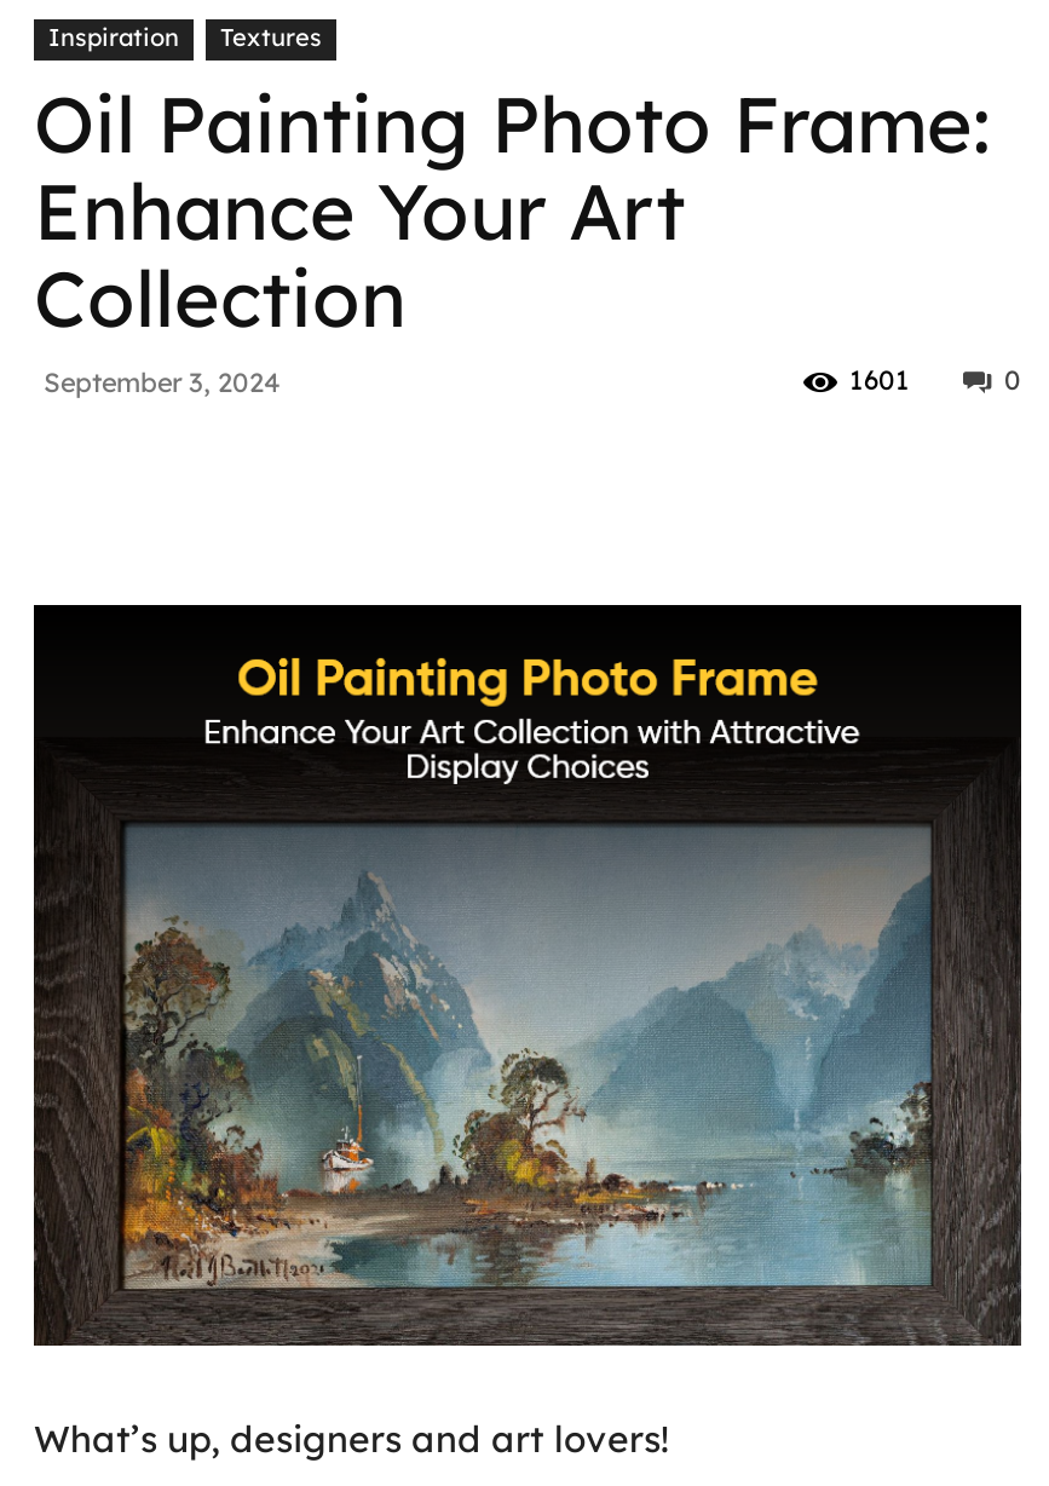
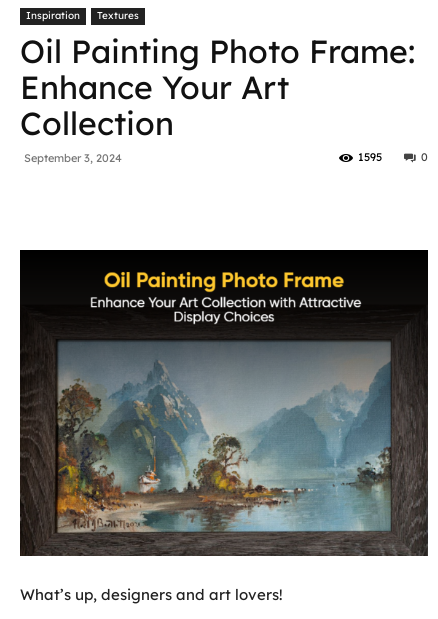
- 1601
+ 1595
